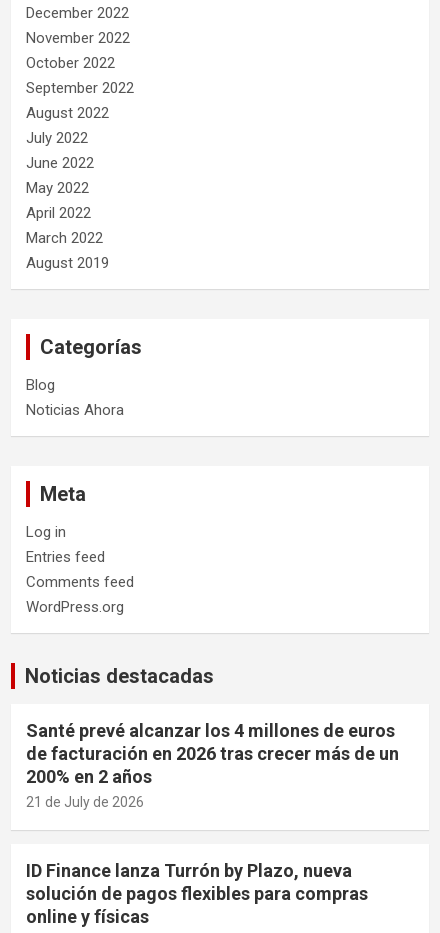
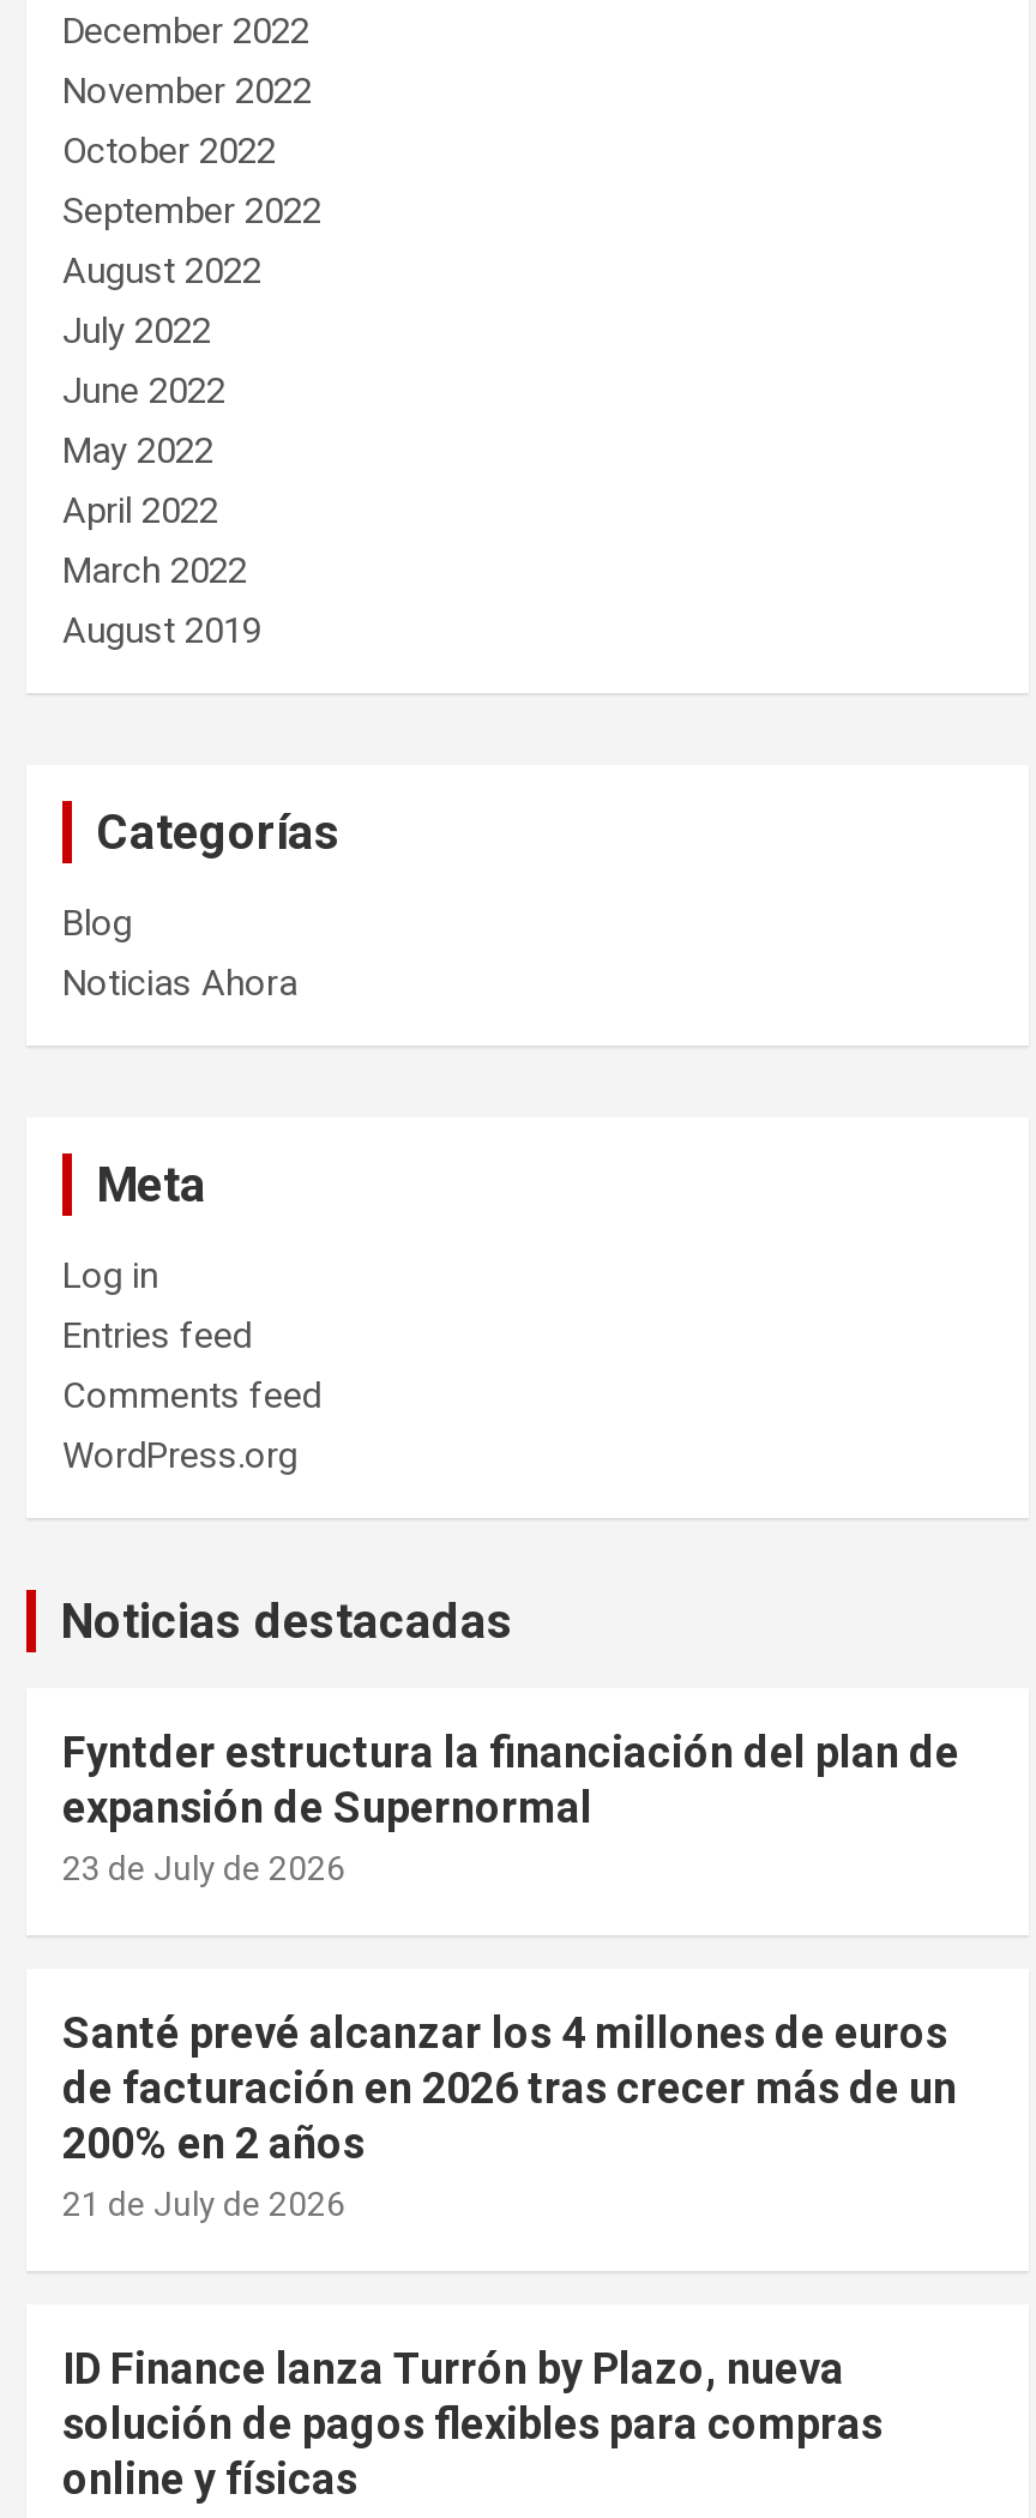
+ Fyntder estructura la financiación del plan de
+ expansión de Supernormal
+ 23 de July de 2026
